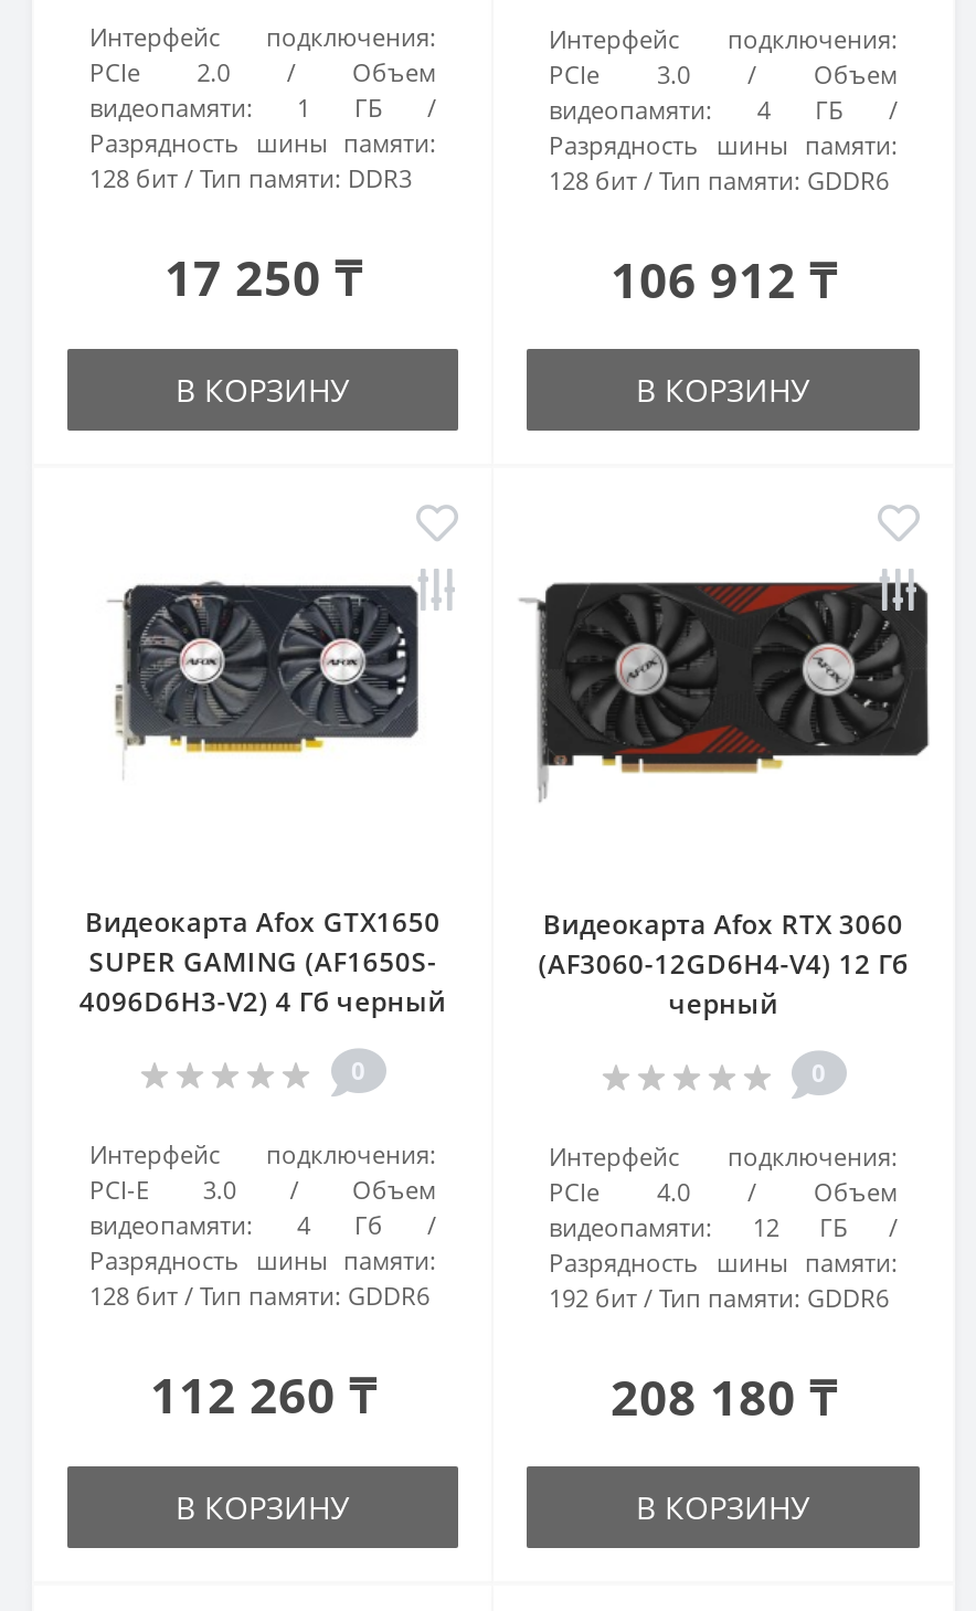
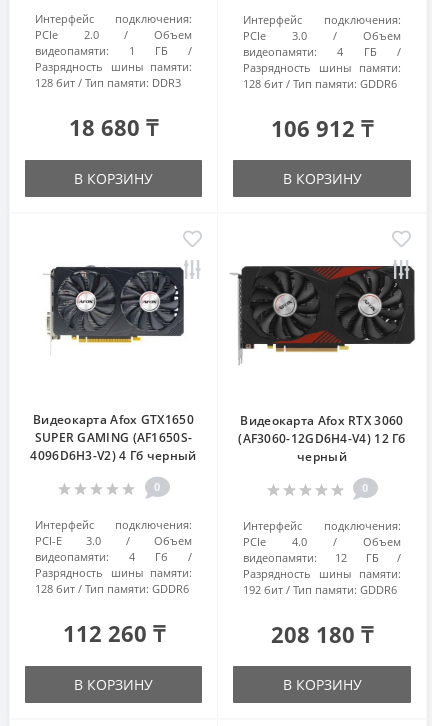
- 17 250 ₸
+ 18 680 ₸
